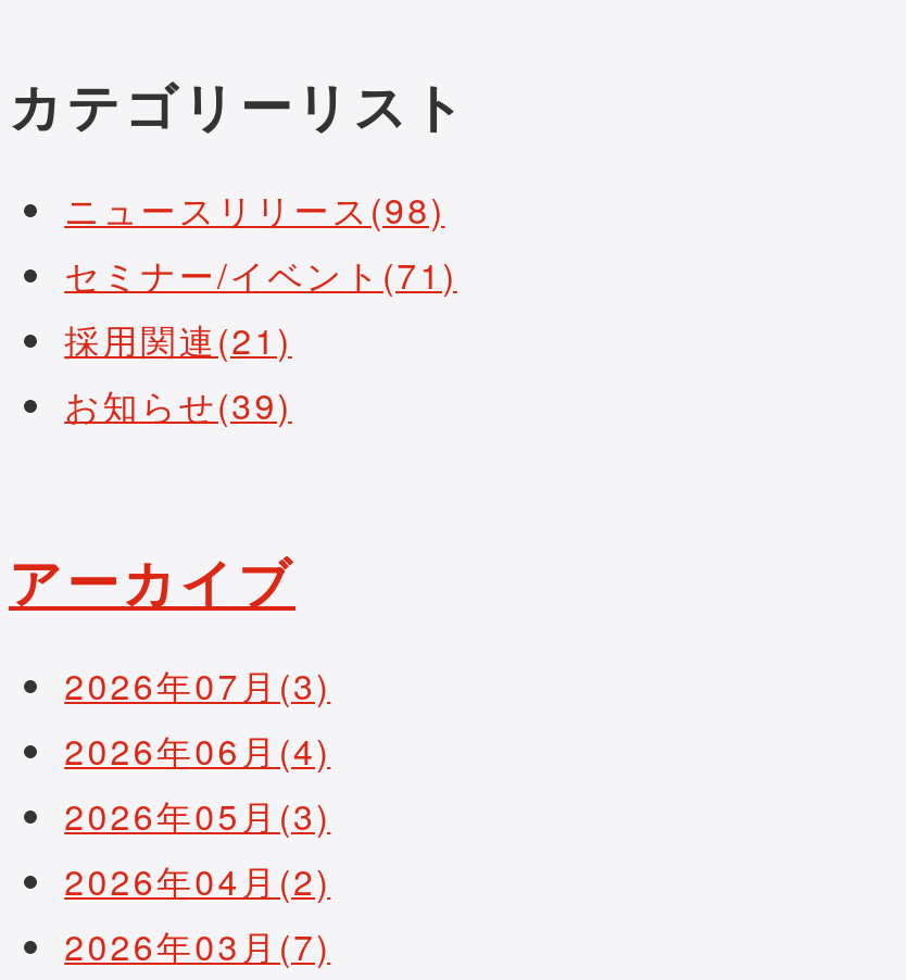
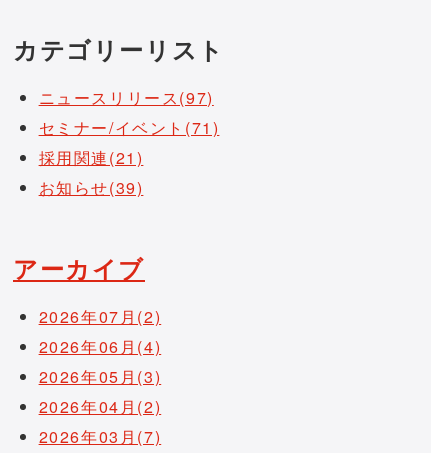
- ニュースリリース(98)
+ ニュースリリース(97)

- 2026年07月(3)
+ 2026年07月(2)
